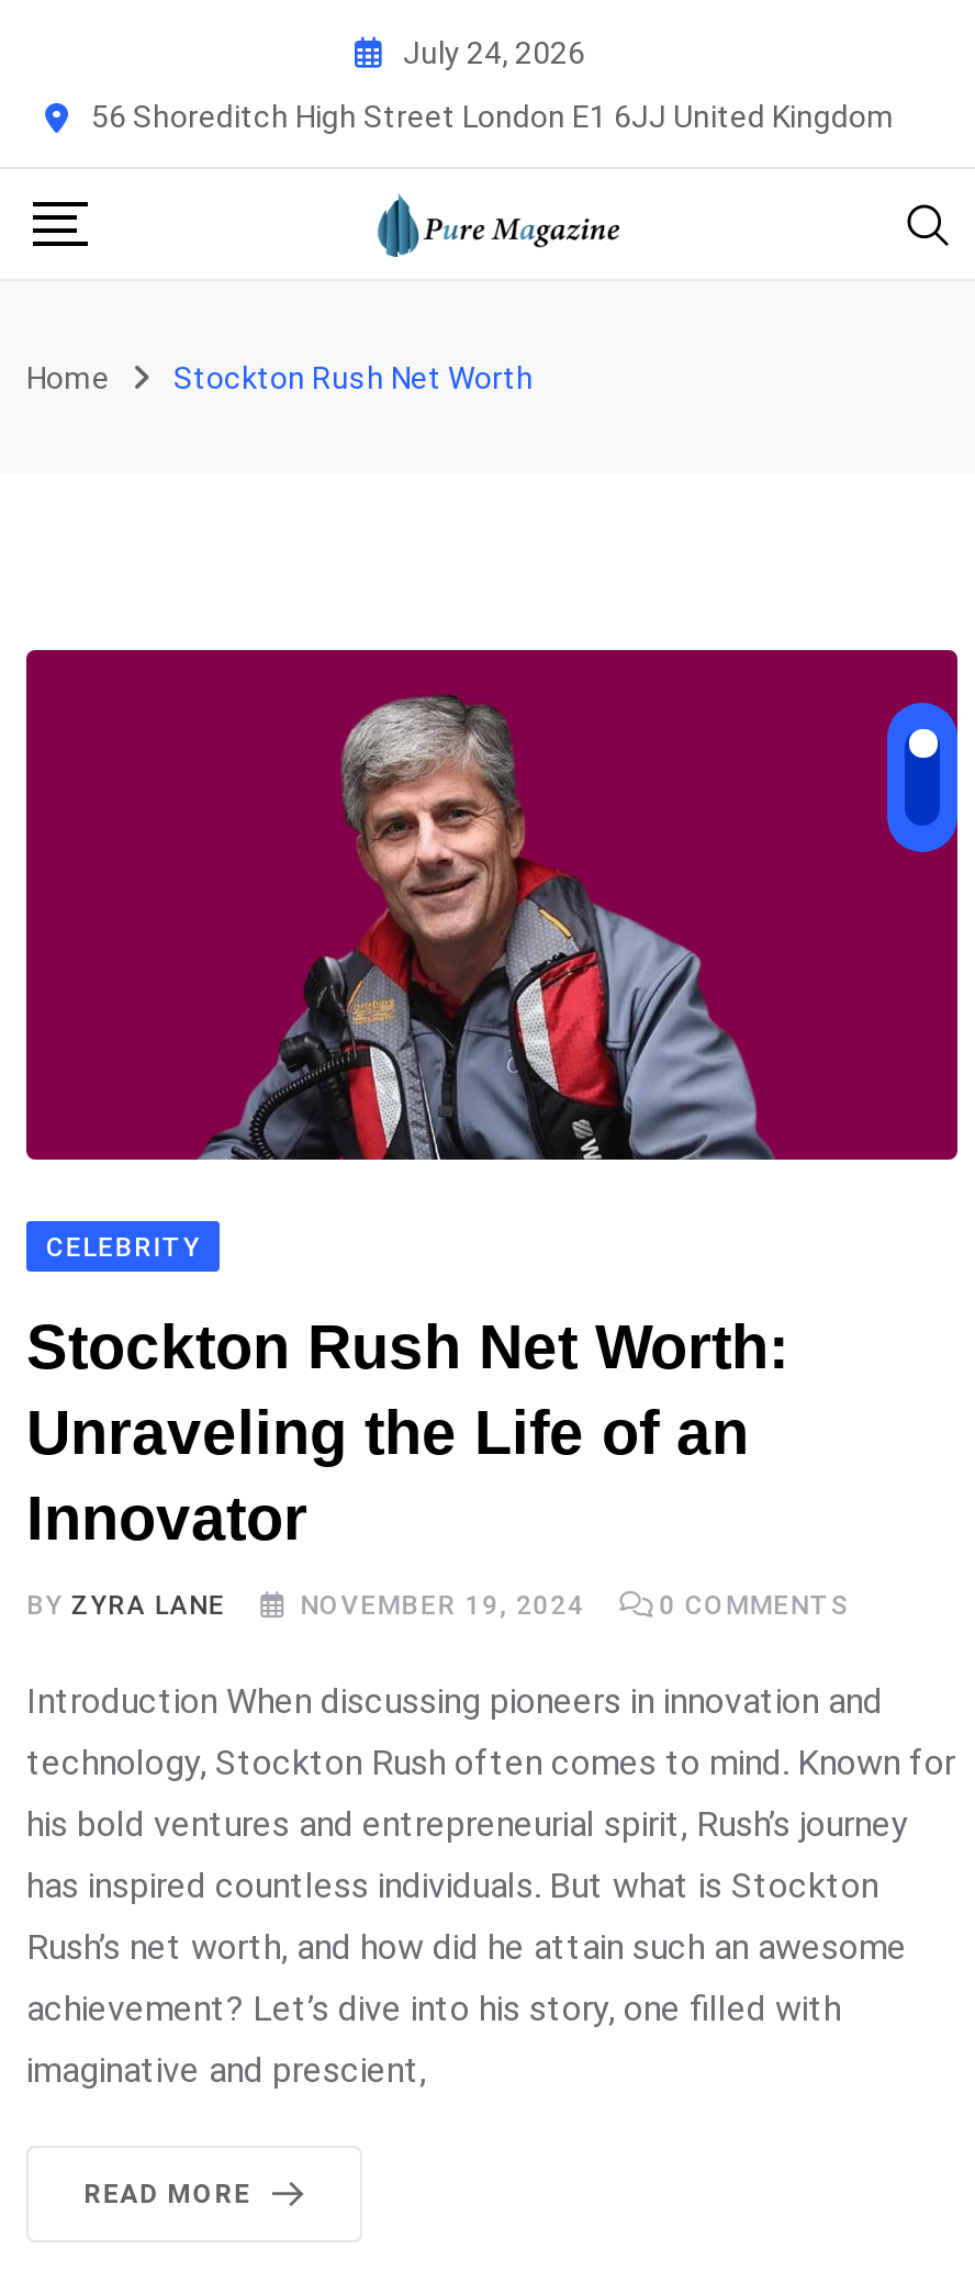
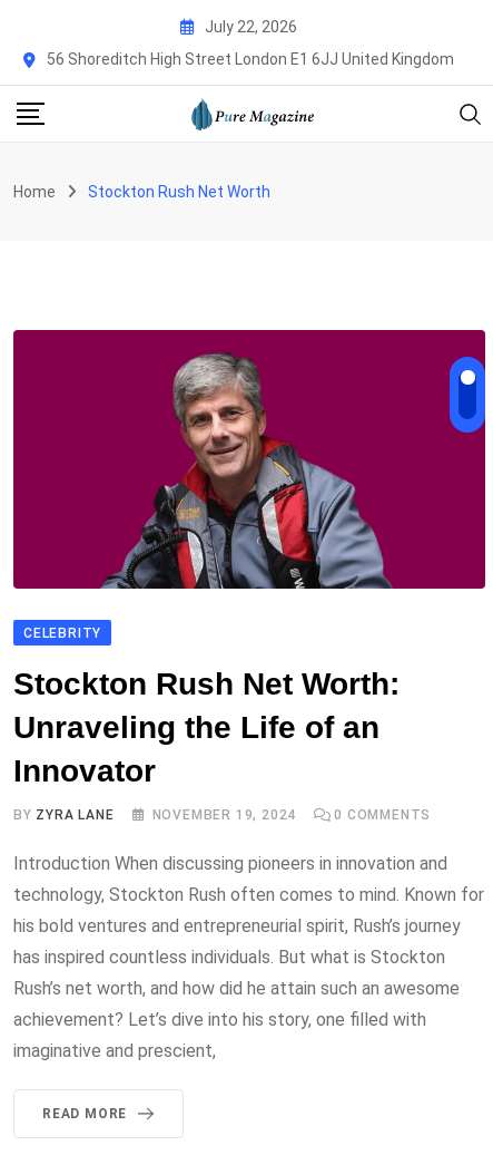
- July 24, 2026
+ July 22, 2026
